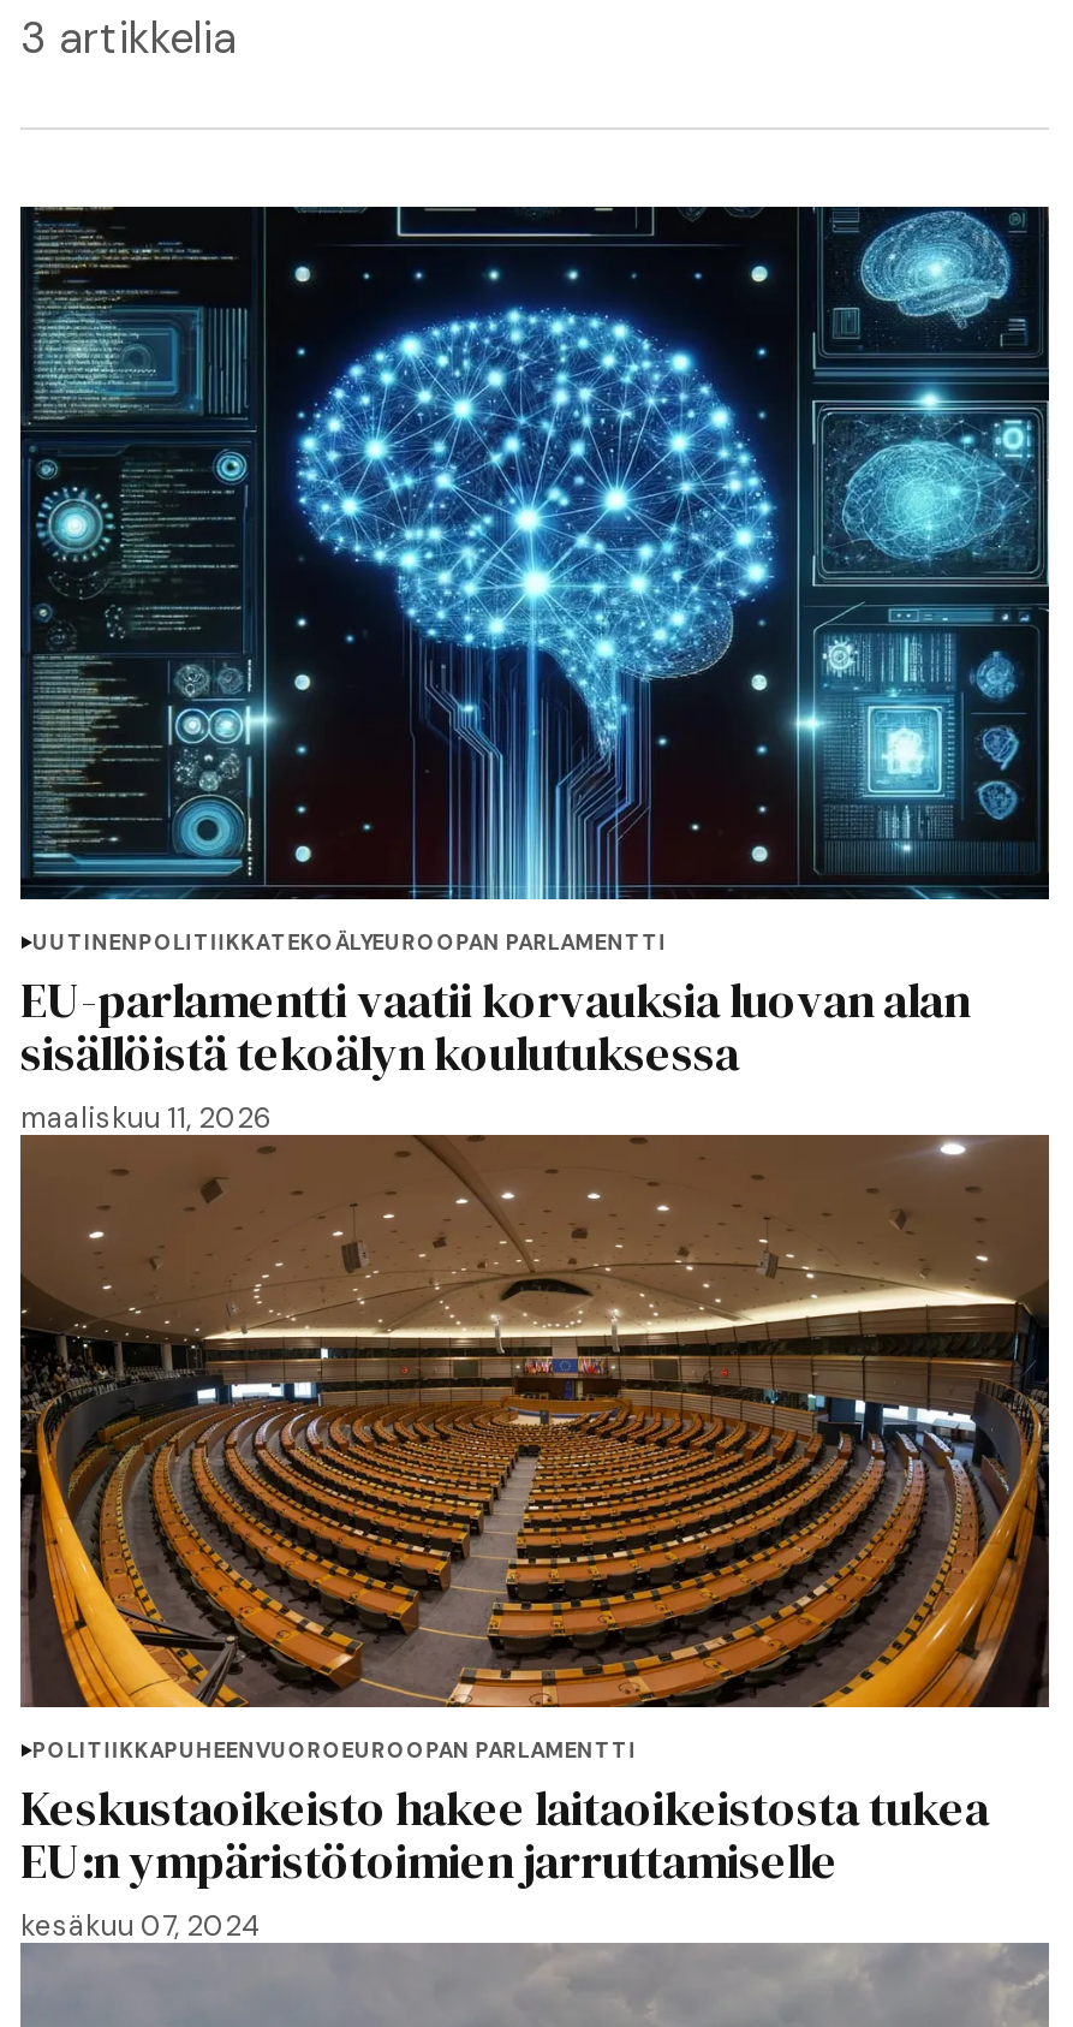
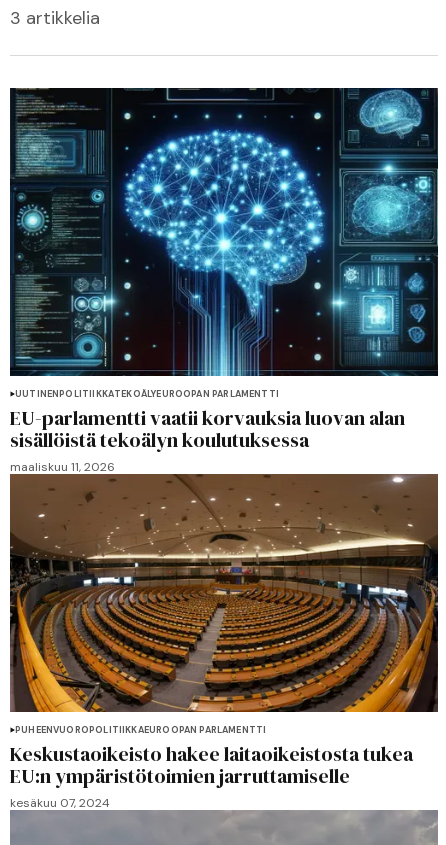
- POLITIIKKAPUHEENVUOROEUROOPAN PARLAMENTTI
+ PUHEENVUOROPOLITIIKKAEUROOPAN PARLAMENTTI
